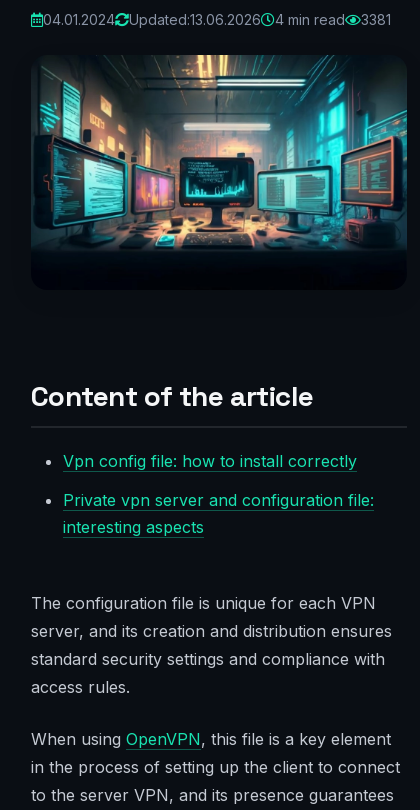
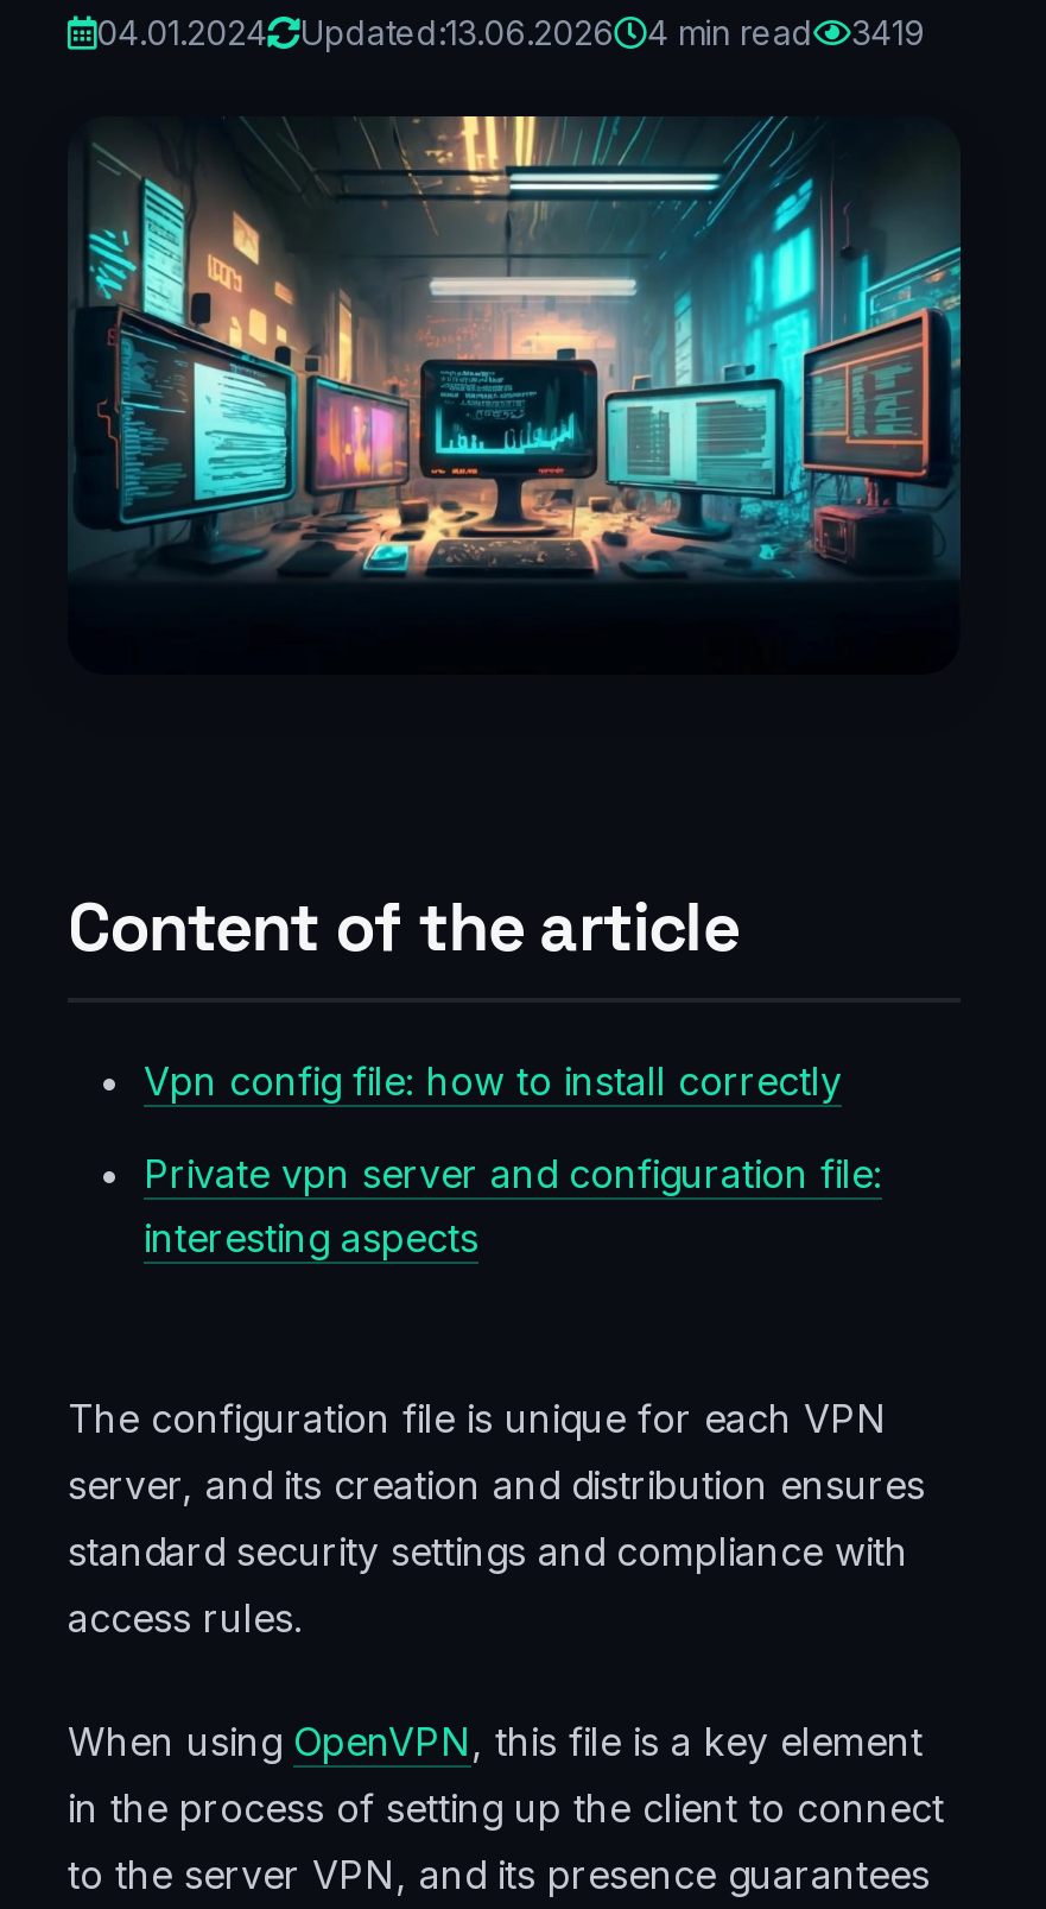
- 04.01.2024 Updated:13.06.2026 4 min read 3381
+ 04.01.2024 Updated:13.06.2026 4 min read 3419
